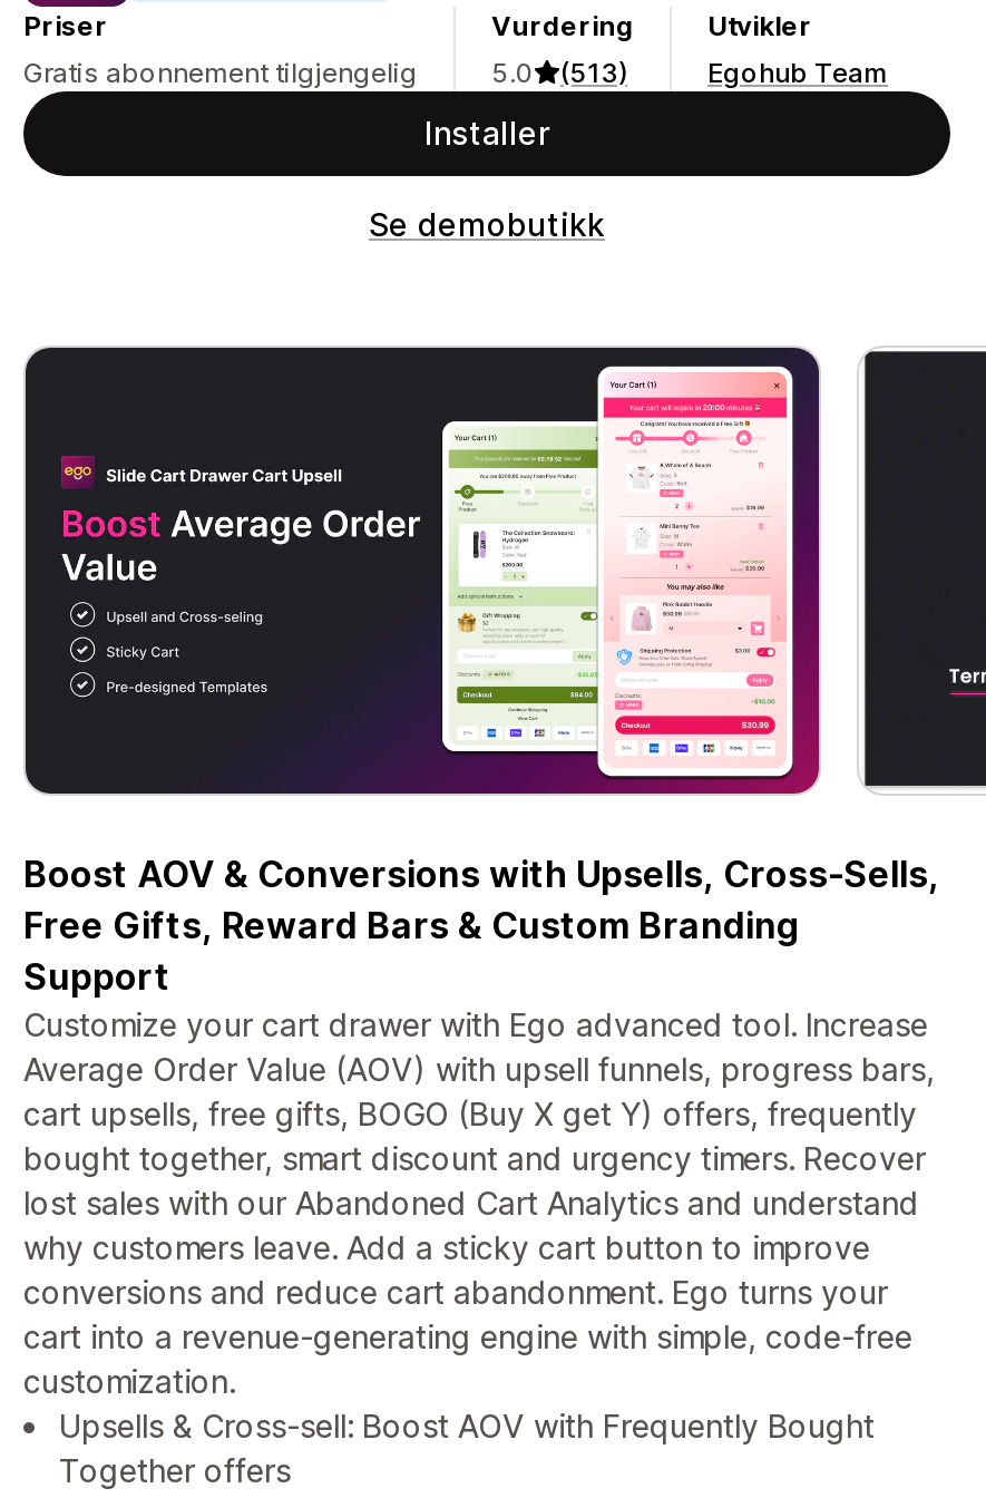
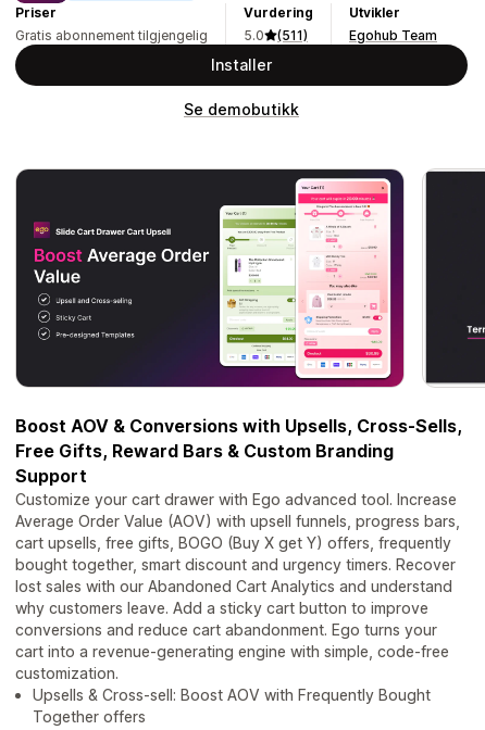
- 5.0 (513)
+ 5.0 (511)
